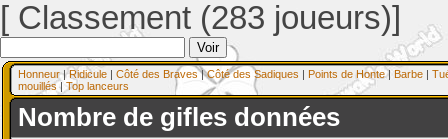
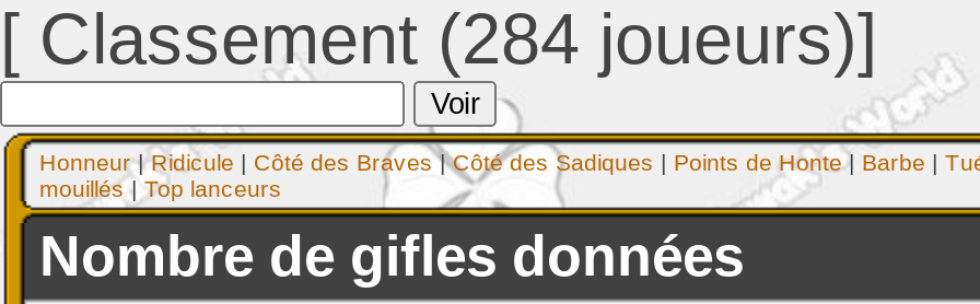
- [ Classement (283 joueurs)]
+ [ Classement (284 joueurs)]
